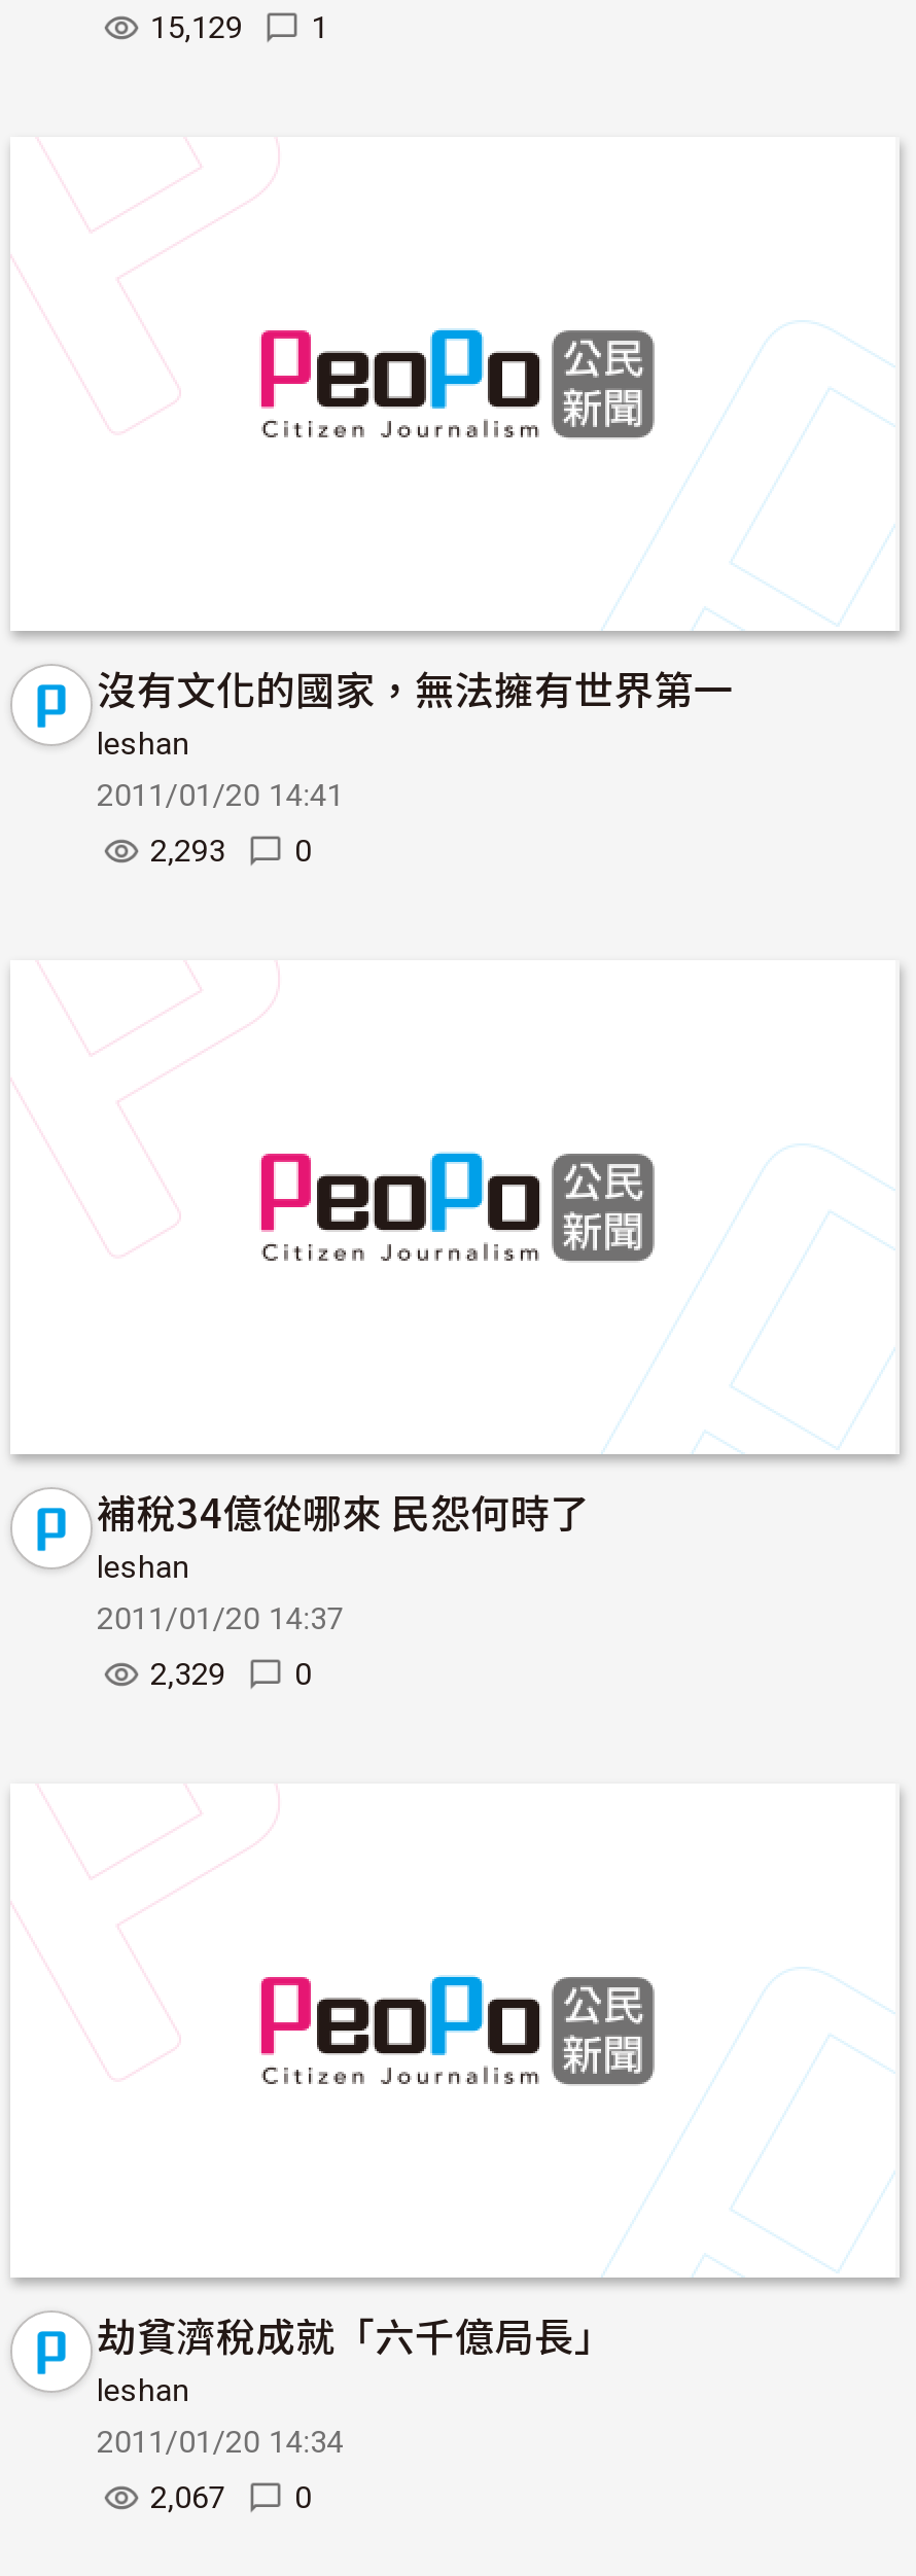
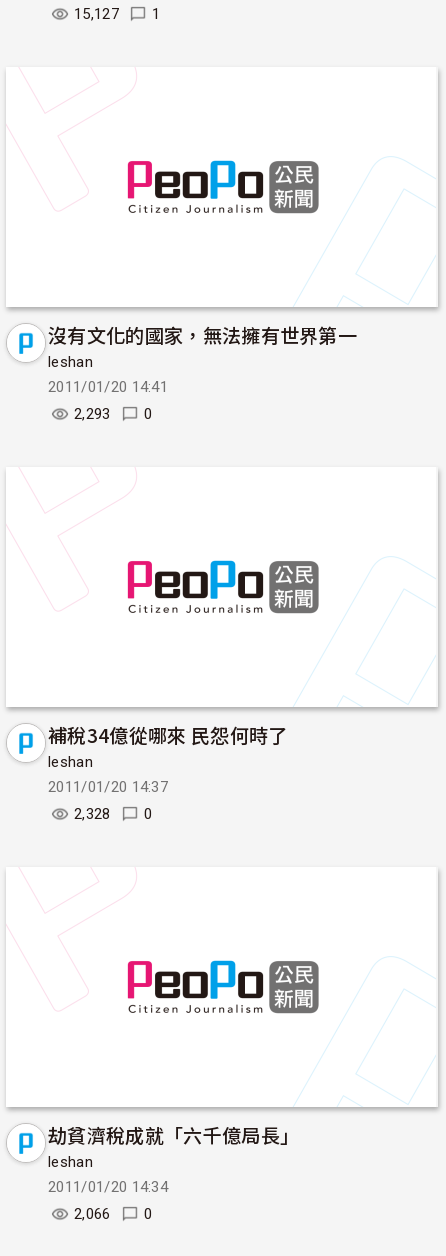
- 15,129 1
+ 15,127 1

- 2,329 0
+ 2,328 0

- 2,067 0
+ 2,066 0
